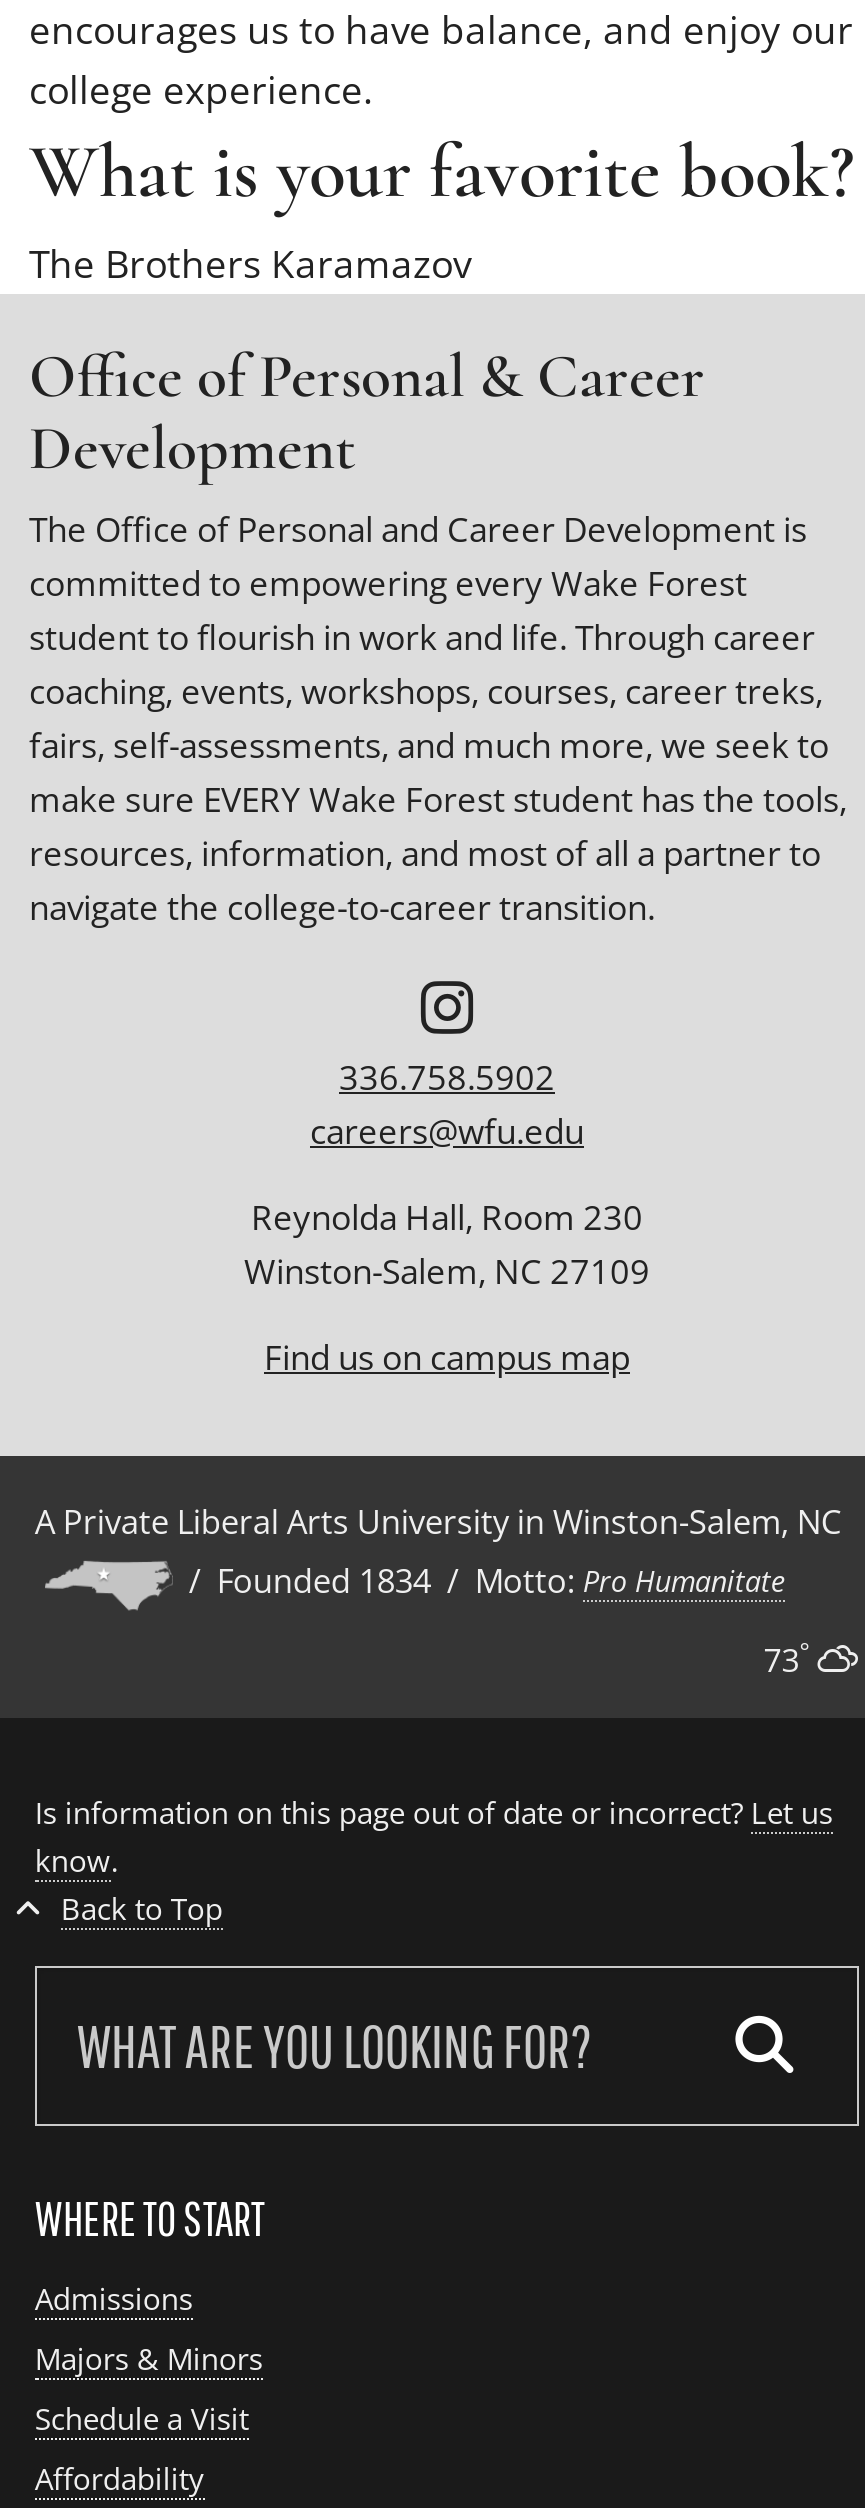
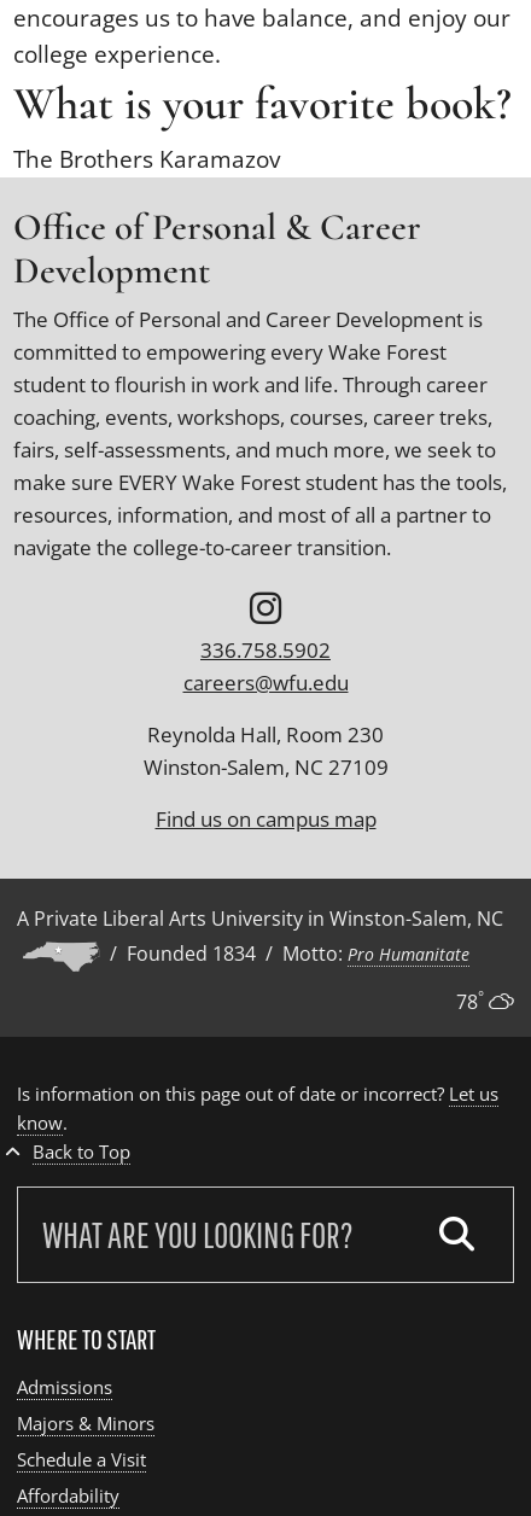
- 73°
+ 78°
